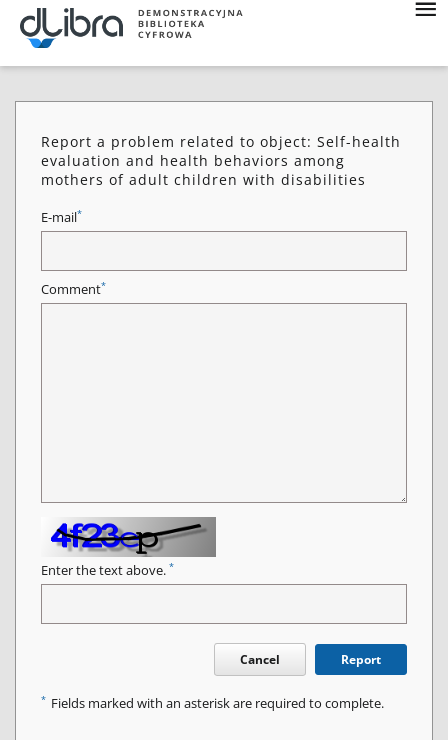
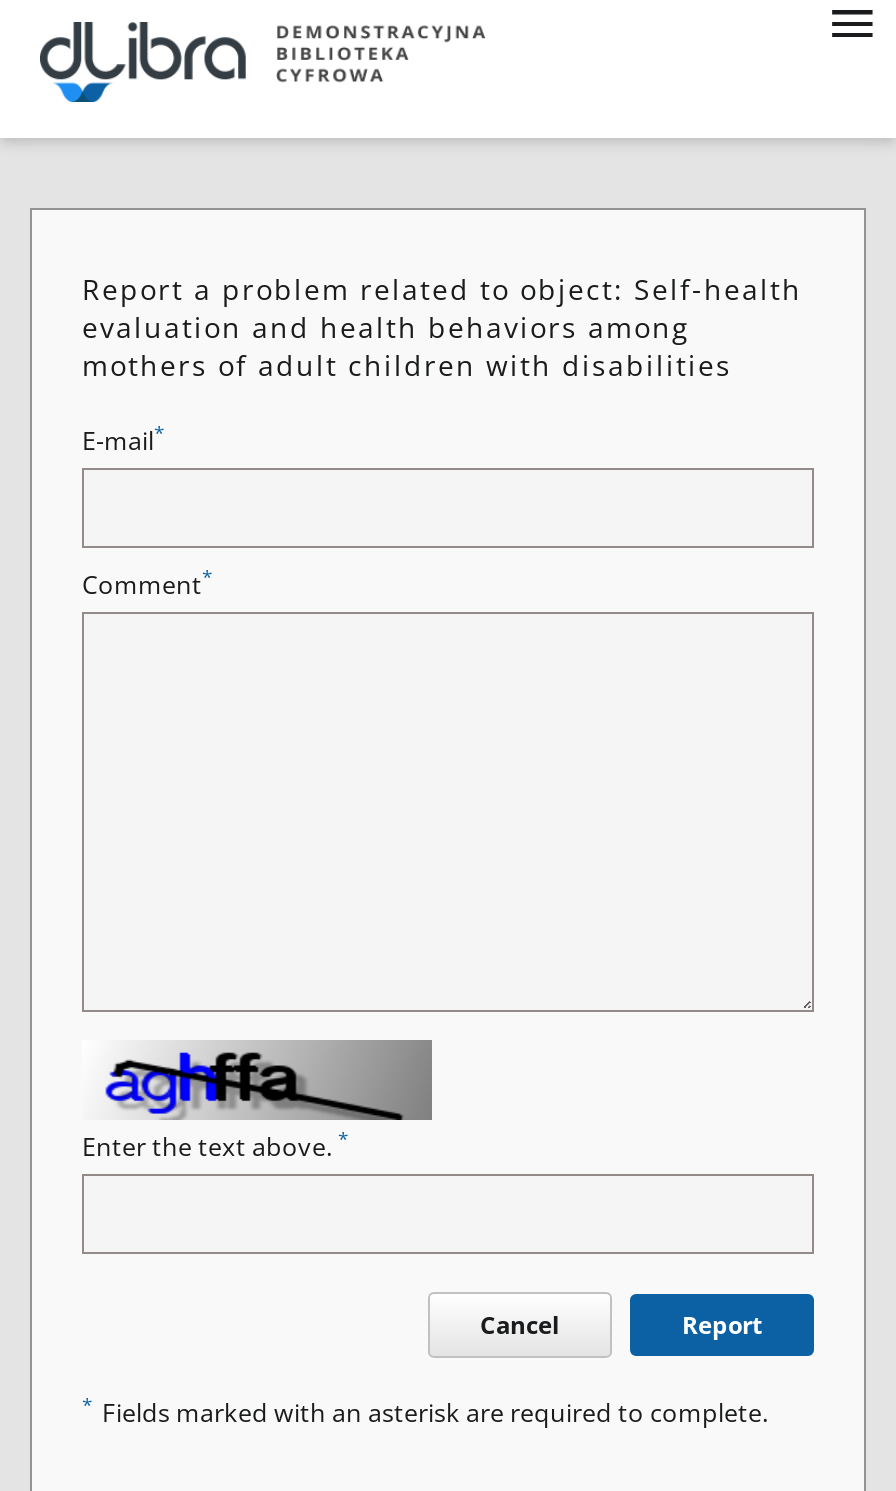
- [image]
+ [image]
